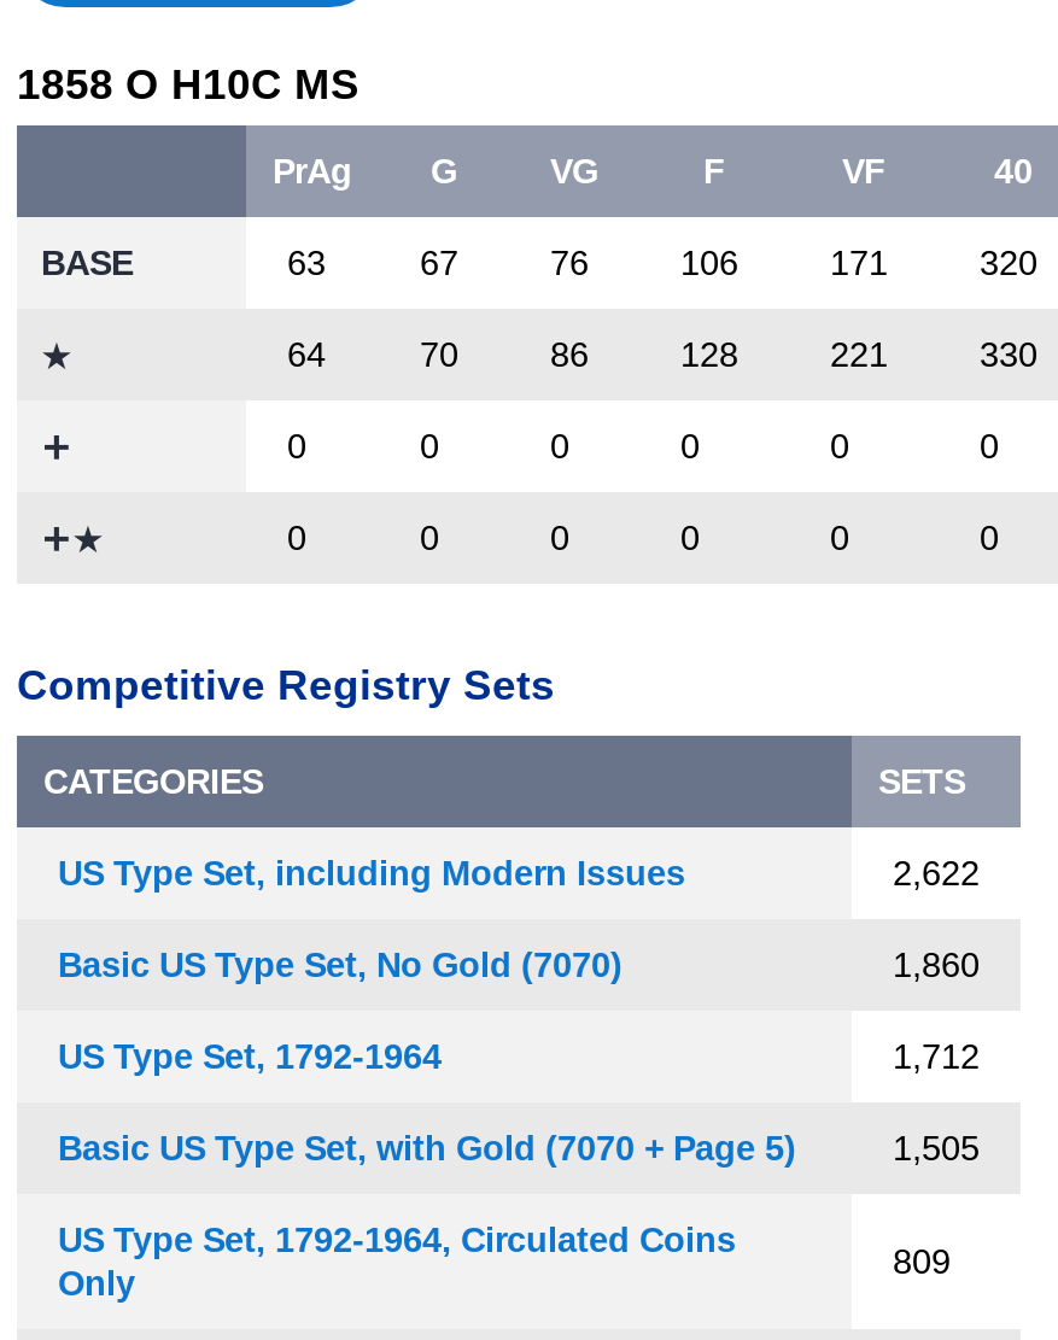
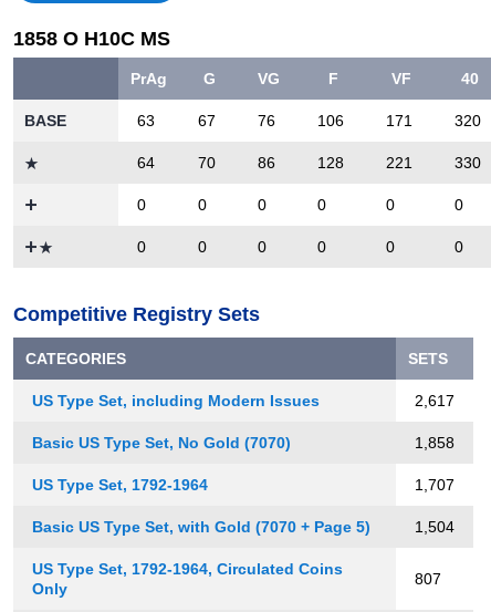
- 2,622
+ 2,617

- 1,860
+ 1,858

- 1,712
+ 1,707

- 1,505
+ 1,504

- 809
+ 807
